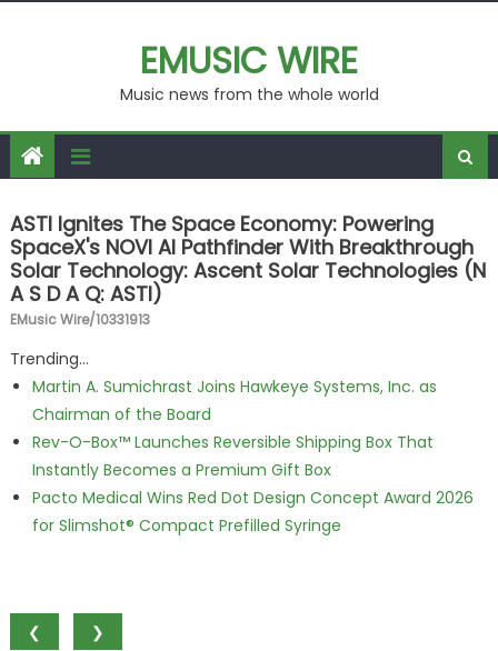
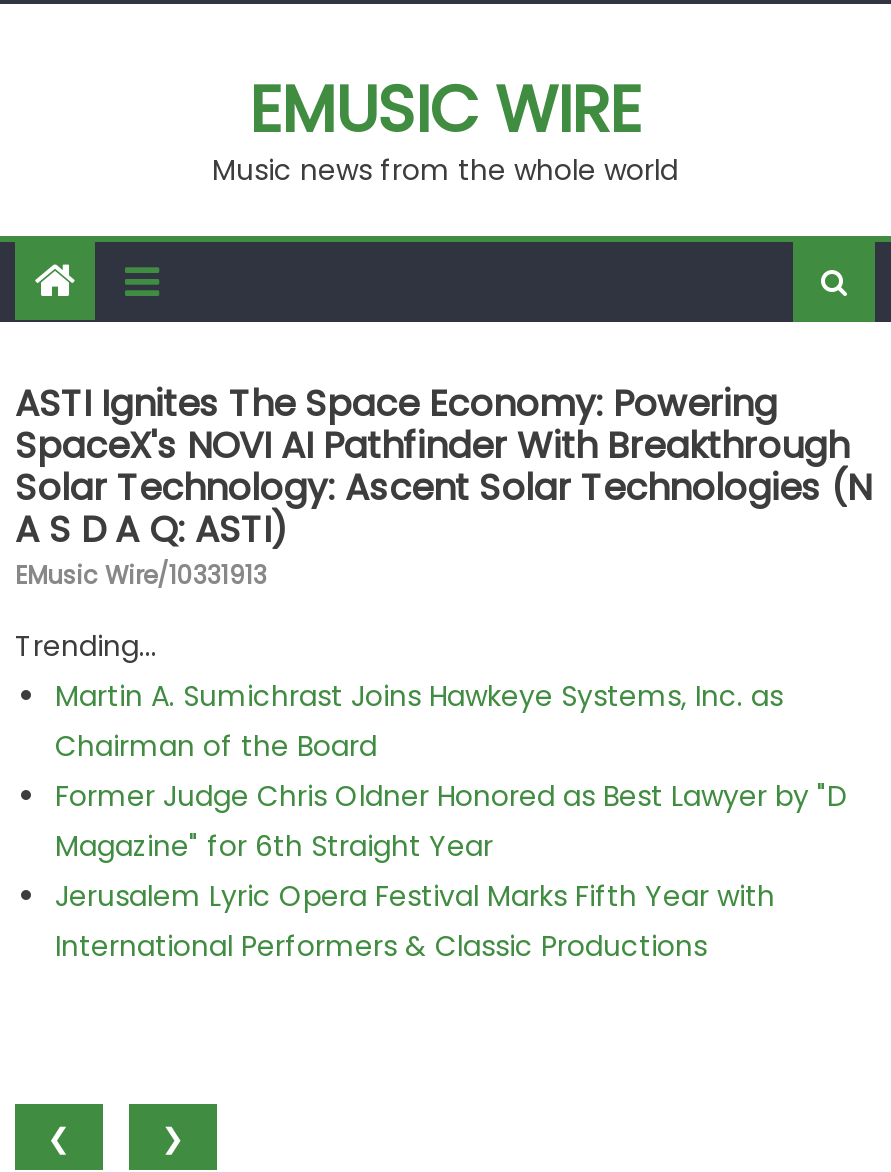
- Rev-O-Box™ Launches Reversible Shipping Box That
- Instantly Becomes a Premium Gift Box
- Pacto Medical Wins Red Dot Design Concept Award 2026
- for Slimshot® Compact Prefilled Syringe
+ Former Judge Chris Oldner Honored as Best Lawyer by "D
+ Magazine" for 6th Straight Year
+ Jerusalem Lyric Opera Festival Marks Fifth Year with
+ International Performers & Classic Productions
